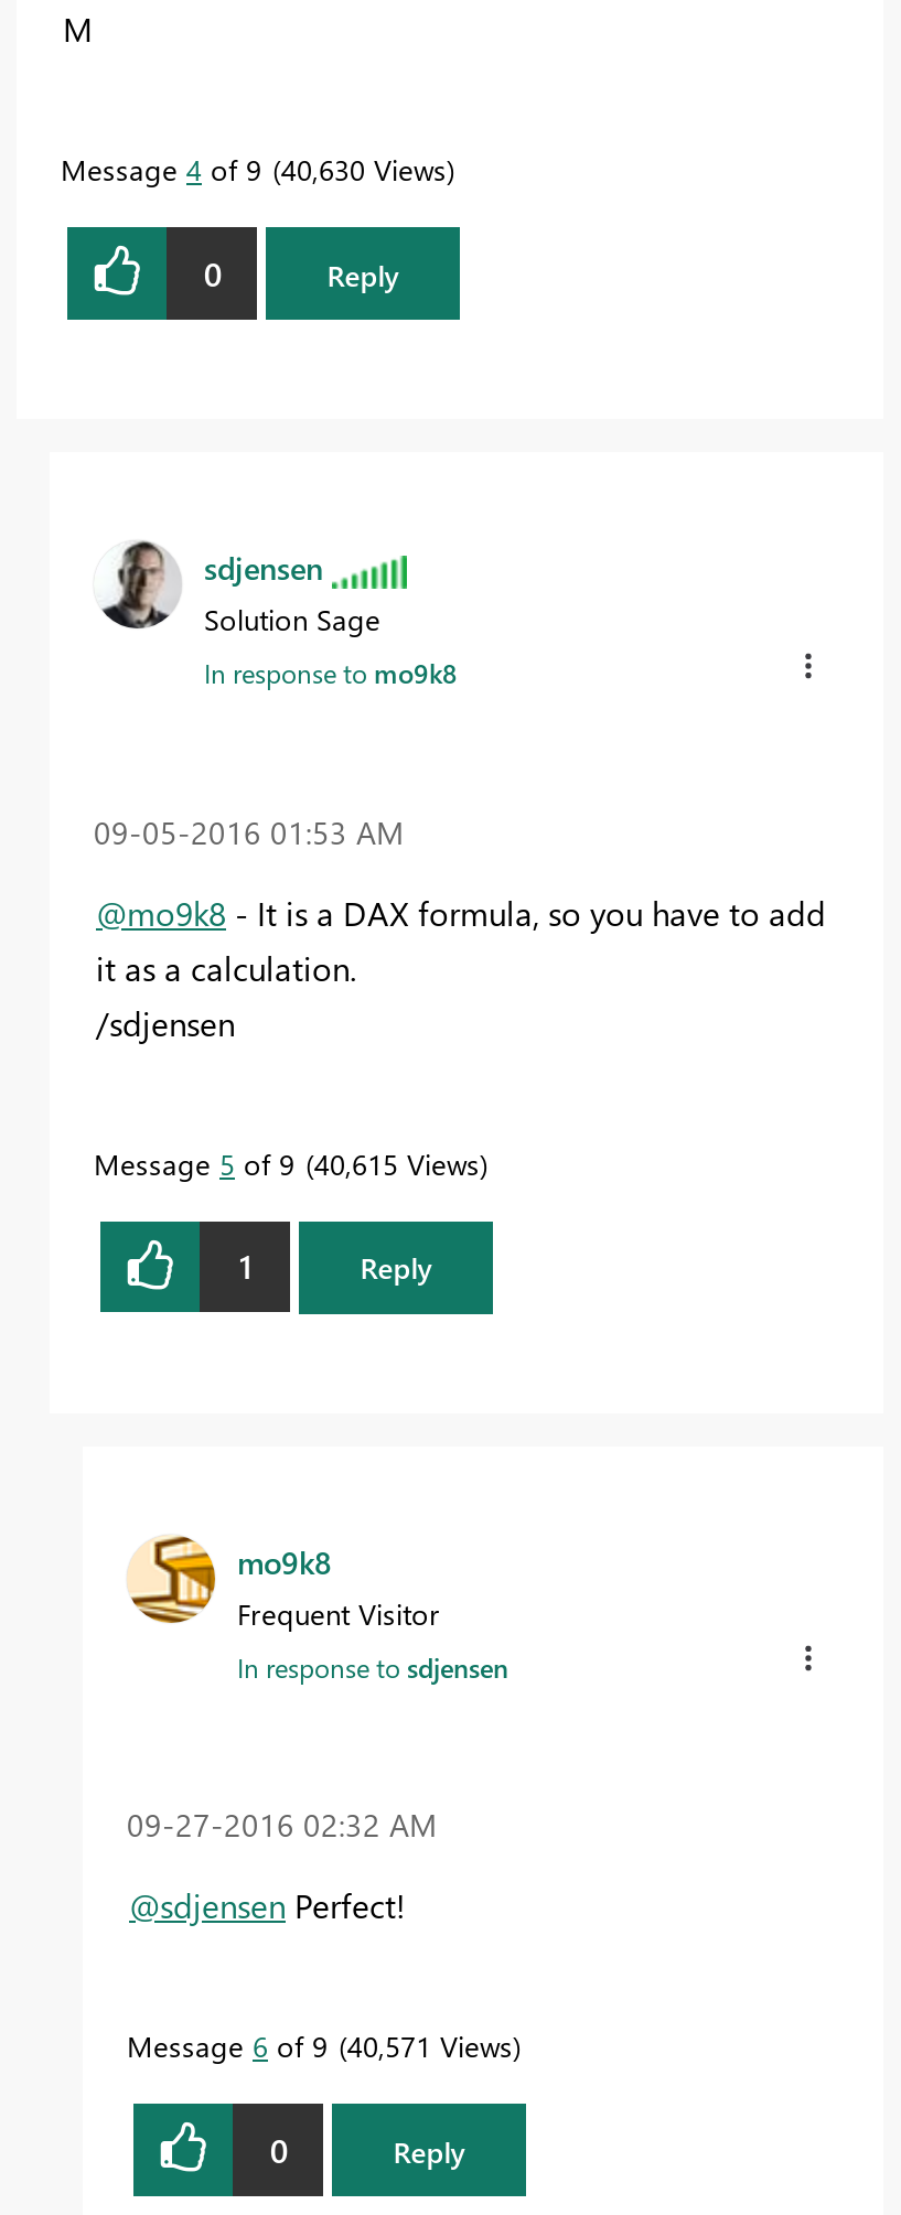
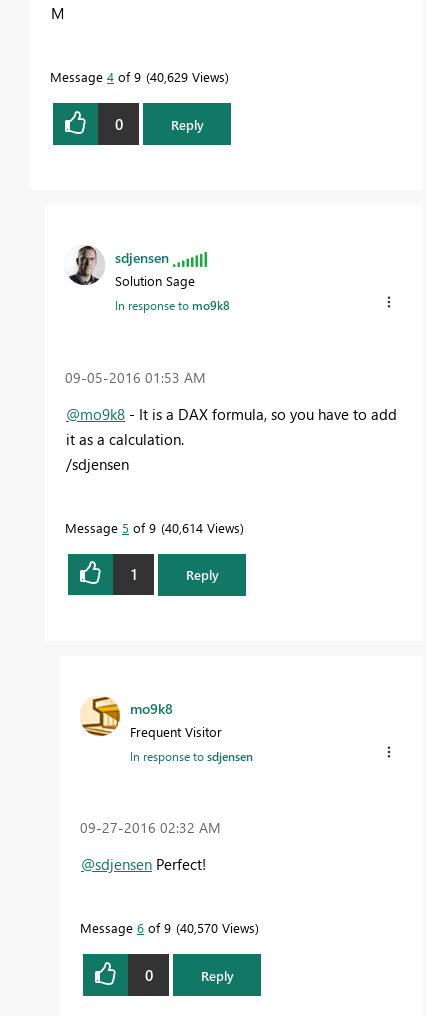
- Message 4 of 9 40,630 Views
+ Message 4 of 9 40,629 Views

- Message 5 of 9 40,615 Views
+ Message 5 of 9 40,614 Views

- Message 6 of 9 40,571 Views
+ Message 6 of 9 40,570 Views
